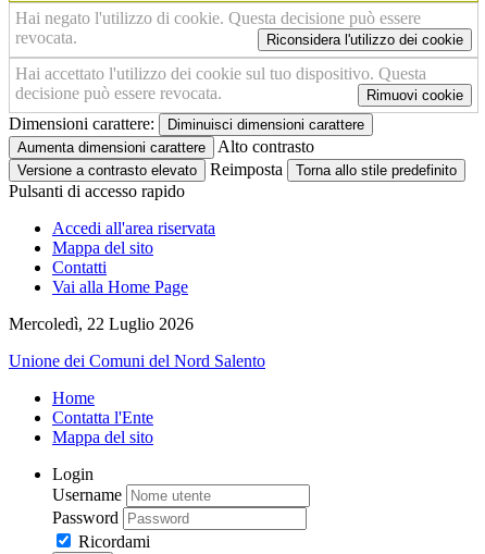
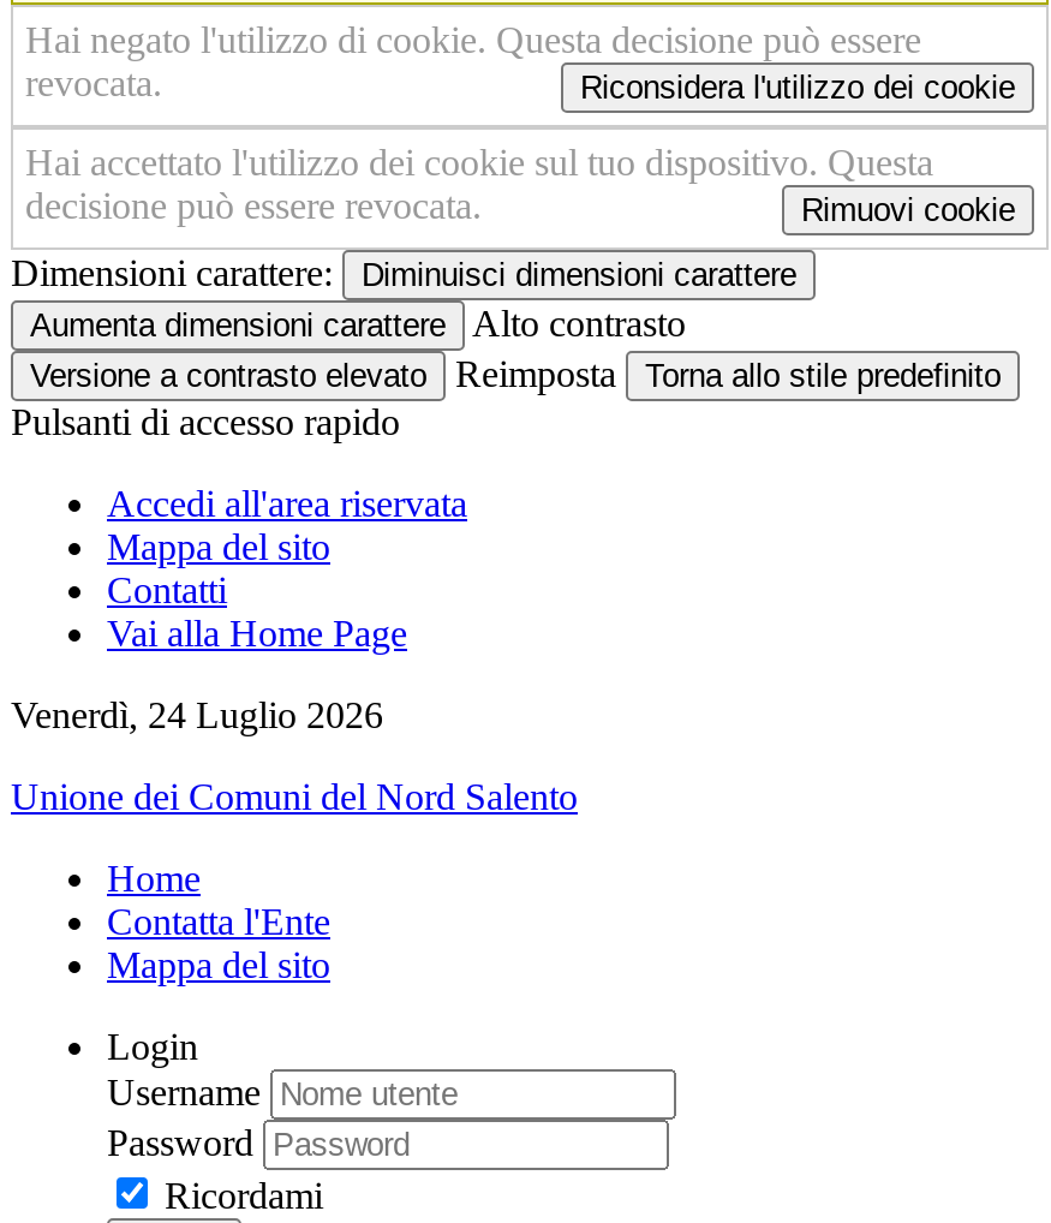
- Mercoledì, 22 Luglio 2026
+ Venerdì, 24 Luglio 2026
